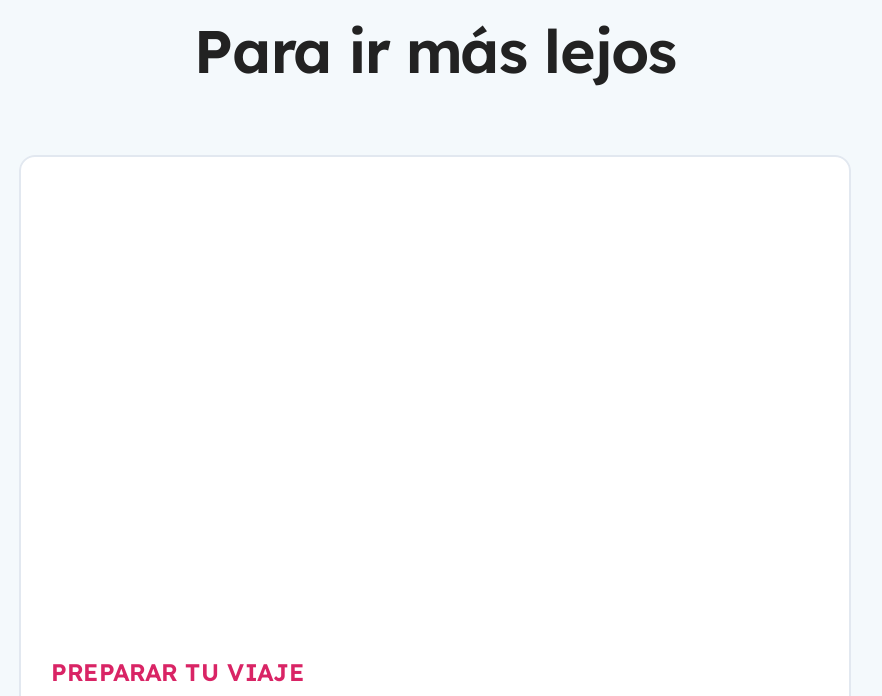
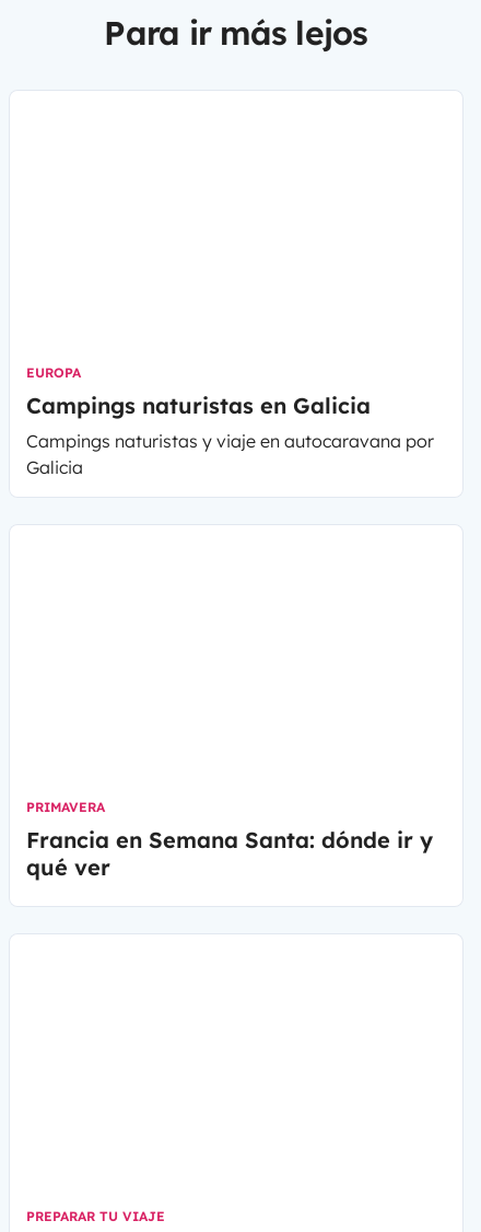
+ EUROPA
+ Campings naturistas en Galicia
+ Campings naturistas y viaje en autocaravana por
+ Galicia

+ PRIMAVERA
+ Francia en Semana Santa: dónde ir y
+ qué ver
